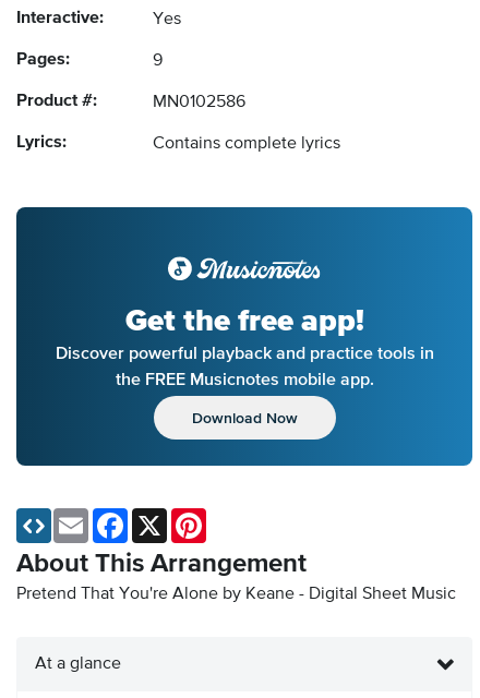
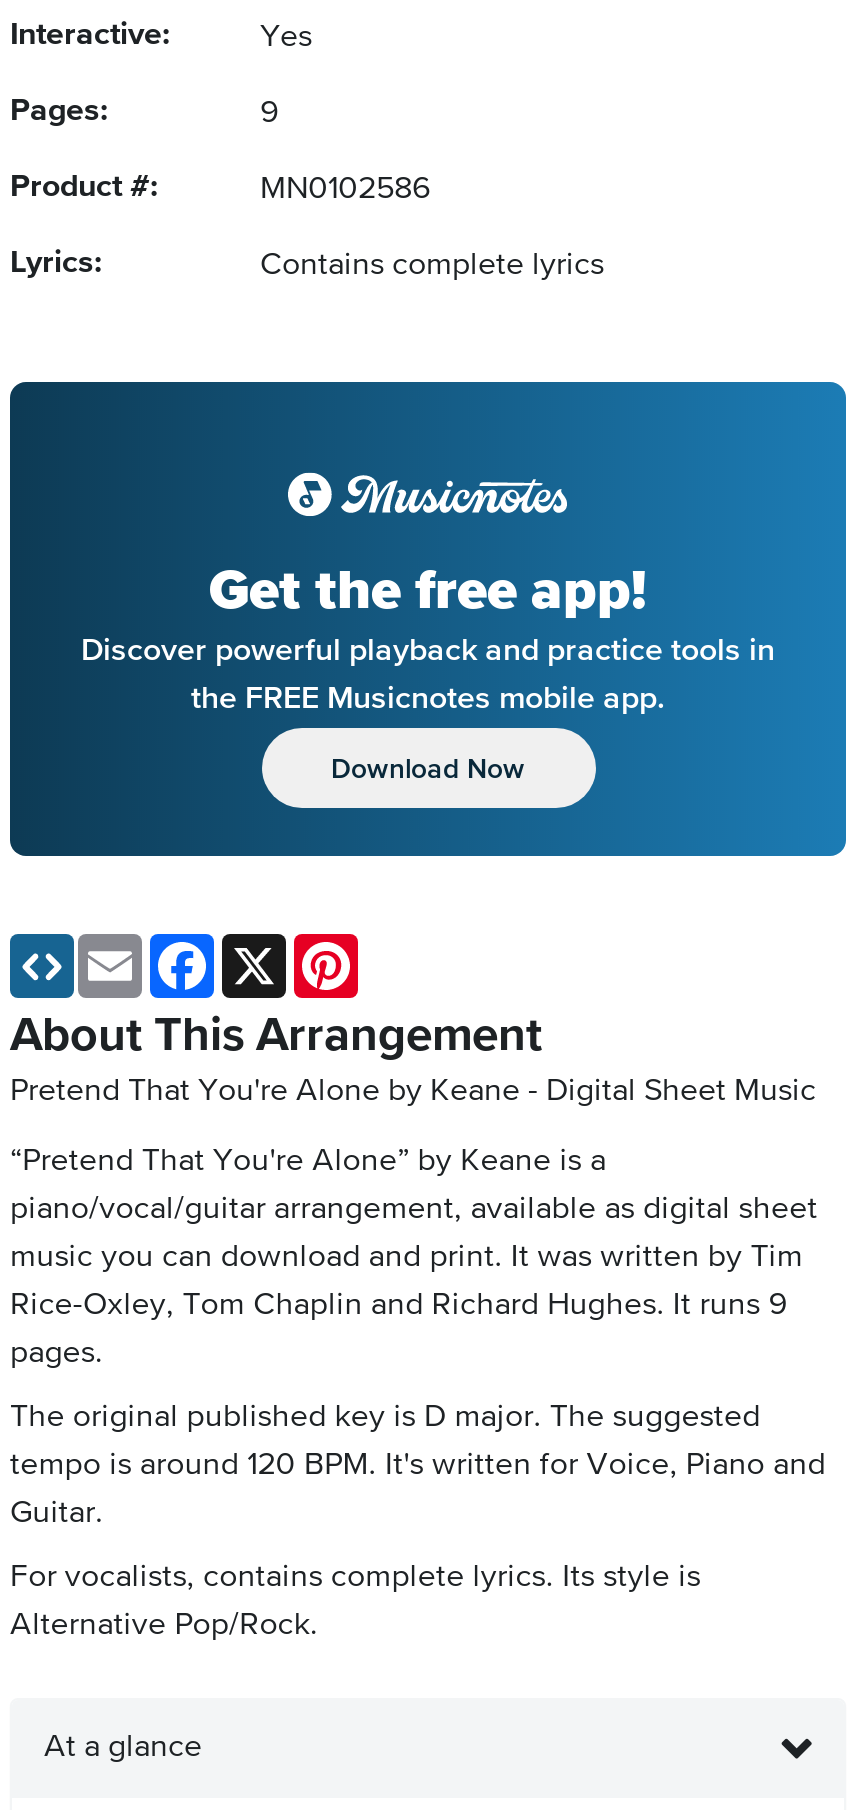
+ “Pretend That You're Alone” by Keane is a
+ piano/vocal/guitar arrangement, available as digital sheet
+ music you can download and print. It was written by Tim
+ Rice-Oxley, Tom Chaplin and Richard Hughes. It runs 9
+ pages.
+ The original published key is D major. The suggested
+ tempo is around 120 BPM. It's written for Voice, Piano and
+ Guitar.
+ For vocalists, contains complete lyrics. Its style is
+ Alternative Pop/Rock.
